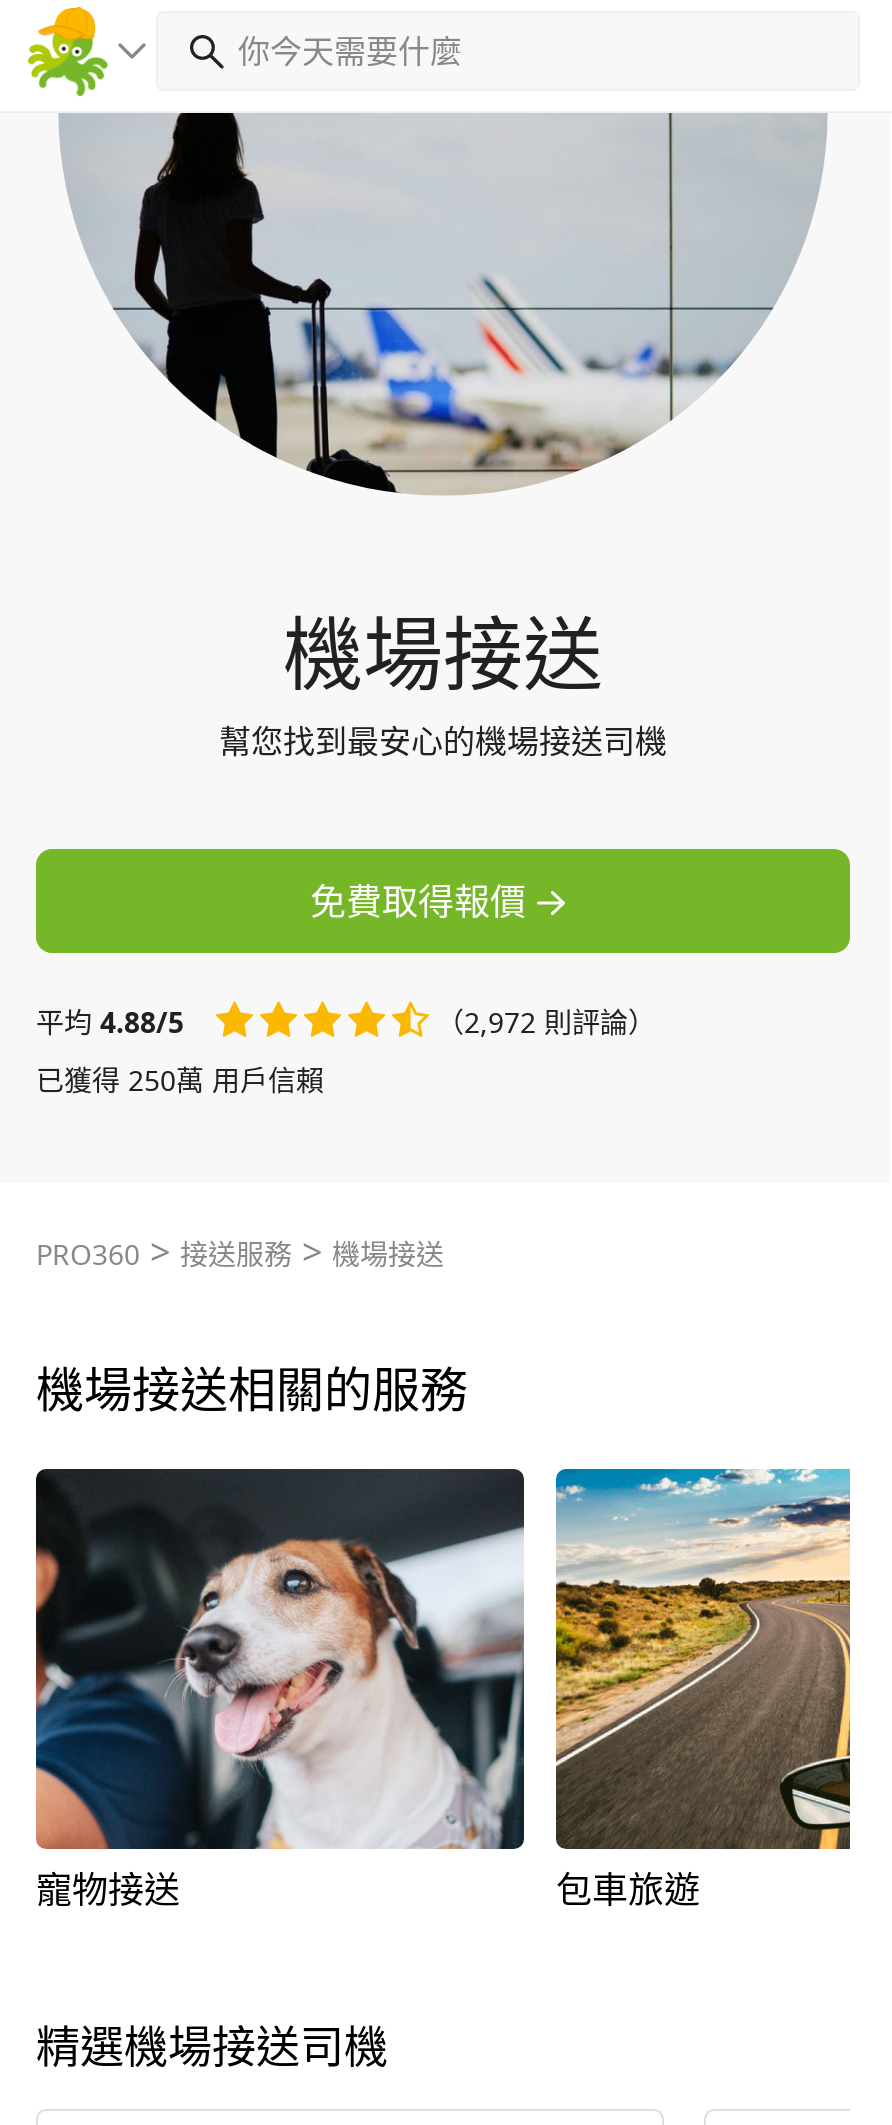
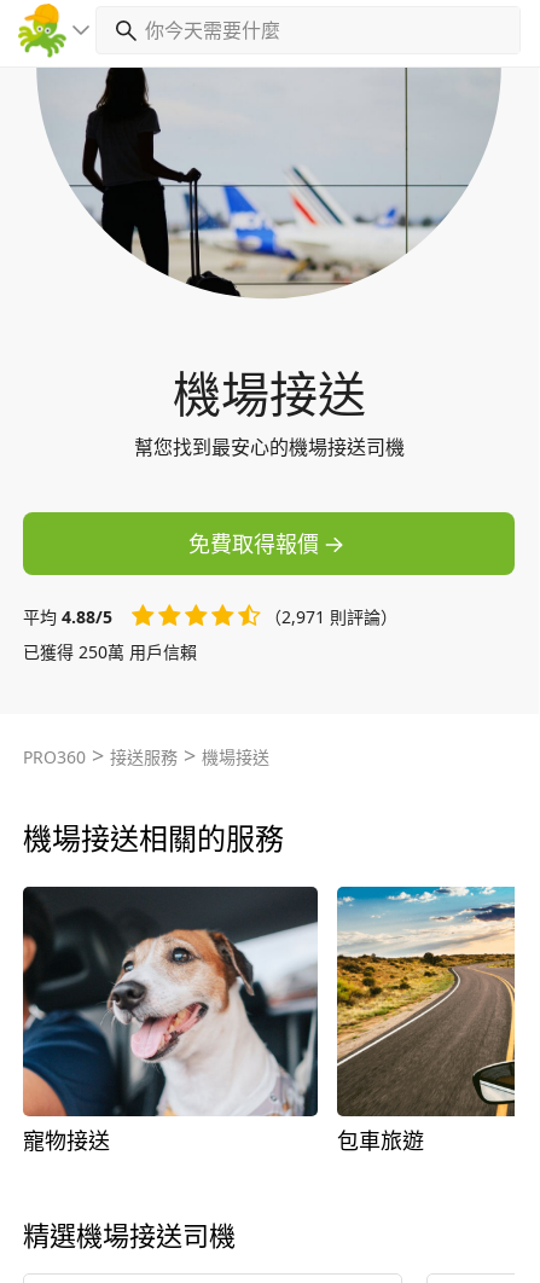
- （2,972 則評論）
+ （2,971 則評論）
